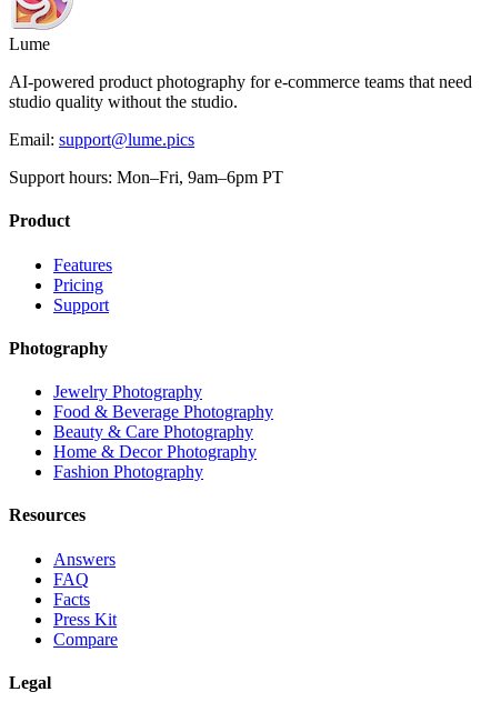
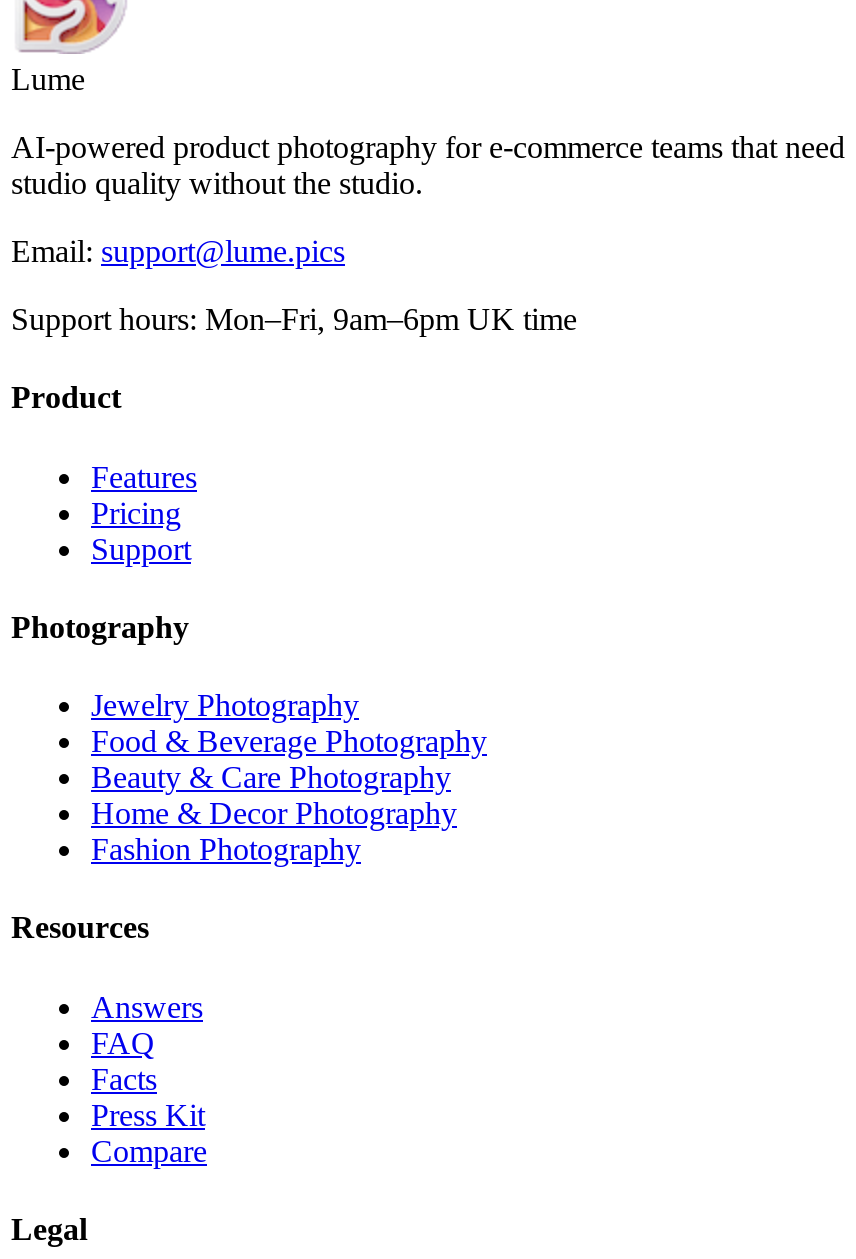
- Support hours: Mon–Fri, 9am–6pm PT
+ Support hours: Mon–Fri, 9am–6pm UK time
